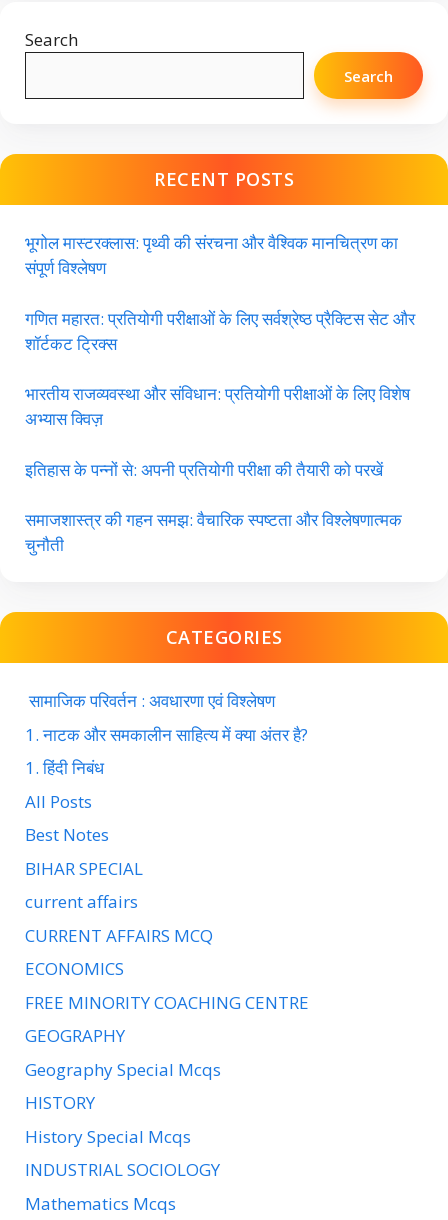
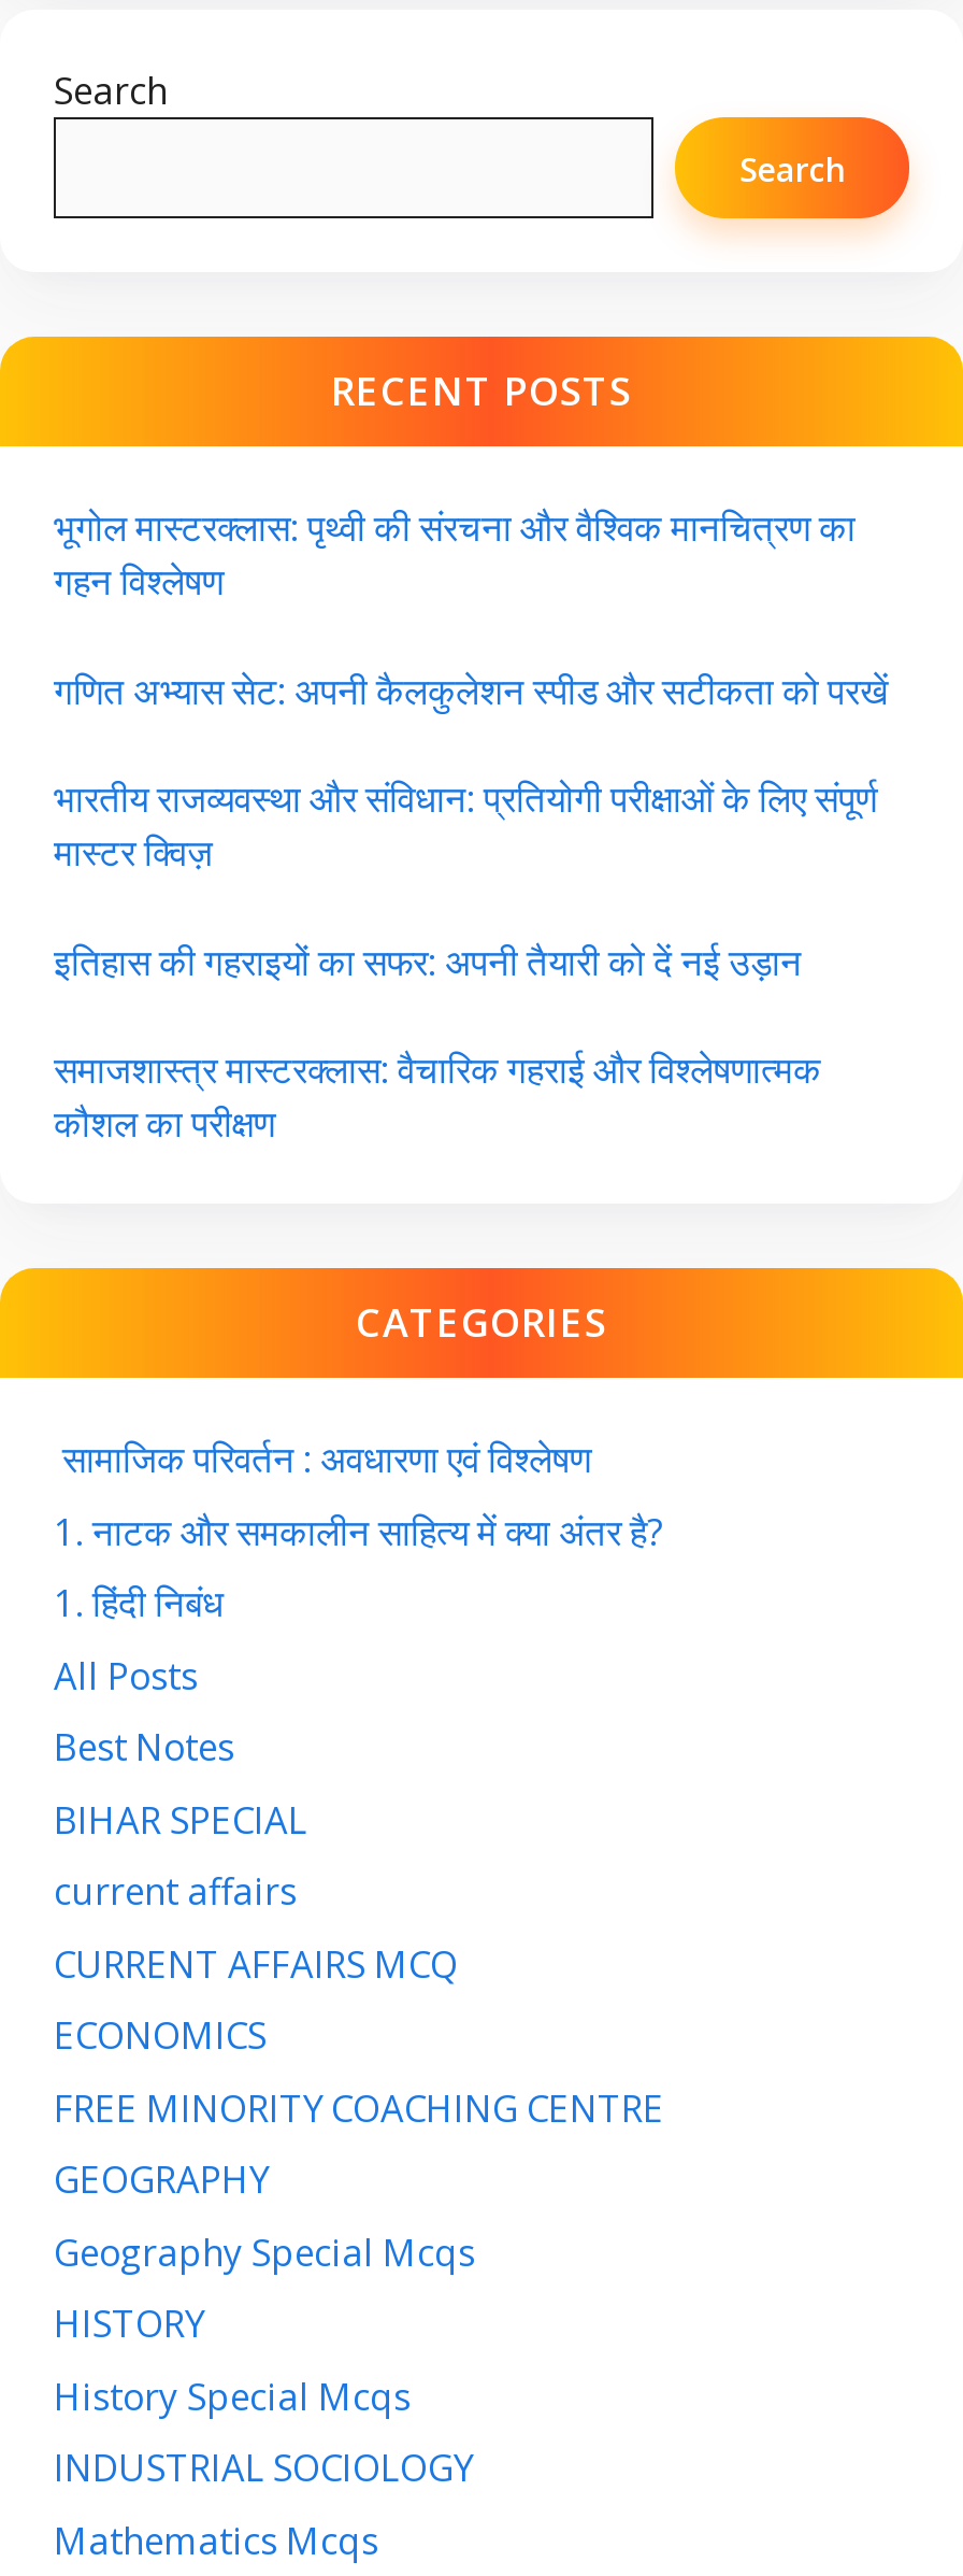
- संपूर्ण विश्लेषण
+ गहन विश्लेषण

- गणित महारत: प्रतियोगी परीक्षाओं के लिए सर्वश्रेष्ठ प्रैक्टिस सेट और
- शॉर्टकट ट्रिक्स
+ गणित अभ्यास सेट: अपनी कैलकुलेशन स्पीड और सटीकता को परखें

- भारतीय राजव्यवस्था और संविधान: प्रतियोगी परीक्षाओं के लिए विशेष
- अभ्यास क्विज़
+ भारतीय राजव्यवस्था और संविधान: प्रतियोगी परीक्षाओं के लिए संपूर्ण
+ मास्टर क्विज़

- इतिहास के पन्नों से: अपनी प्रतियोगी परीक्षा की तैयारी को परखें
+ इतिहास की गहराइयों का सफर: अपनी तैयारी को दें नई उड़ान

- समाजशास्त्र की गहन समझ: वैचारिक स्पष्टता और विश्लेषणात्मक
- चुनौती
+ समाजशास्त्र मास्टरक्लास: वैचारिक गहराई और विश्लेषणात्मक
+ कौशल का परीक्षण
